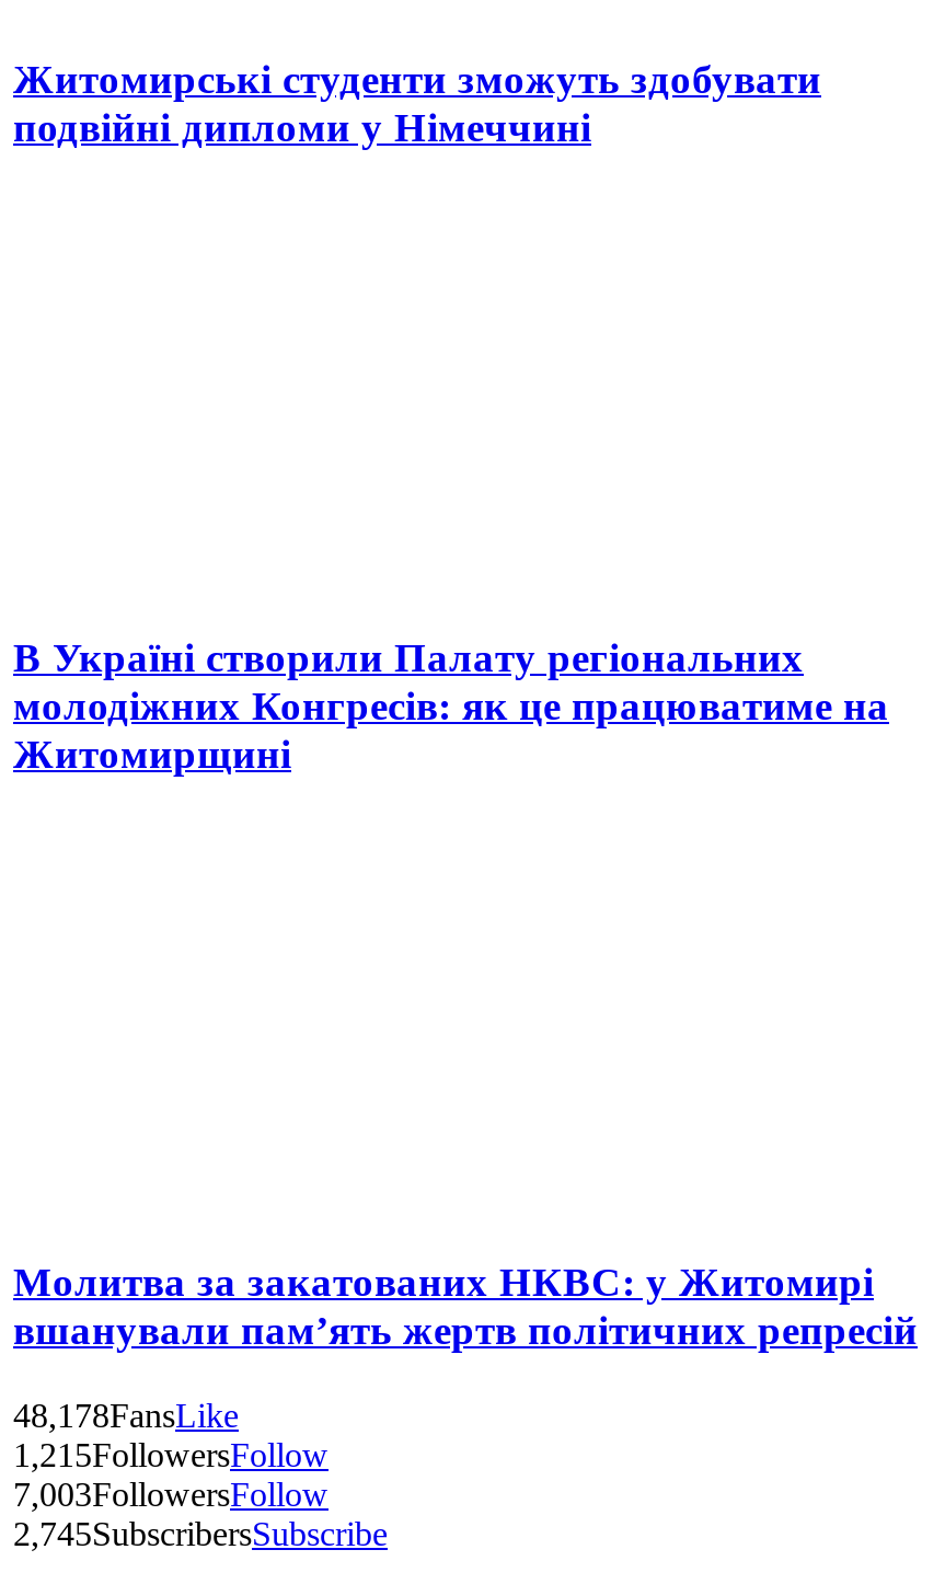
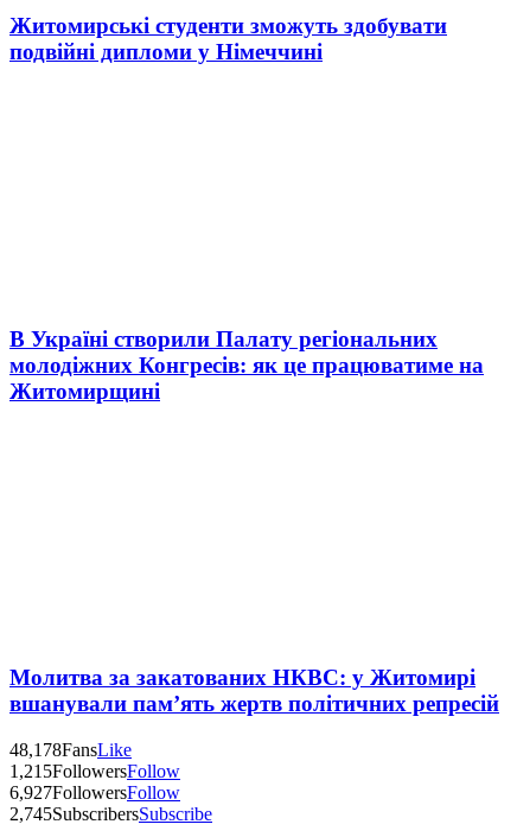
- 7,003FollowersFollow
+ 6,927FollowersFollow
